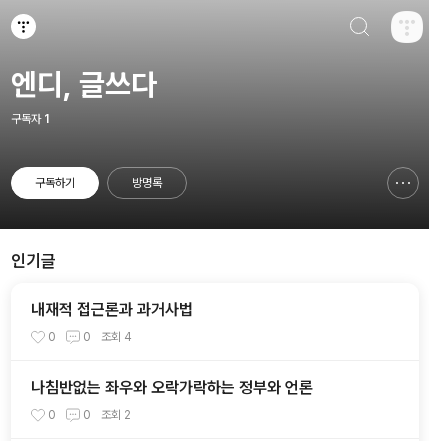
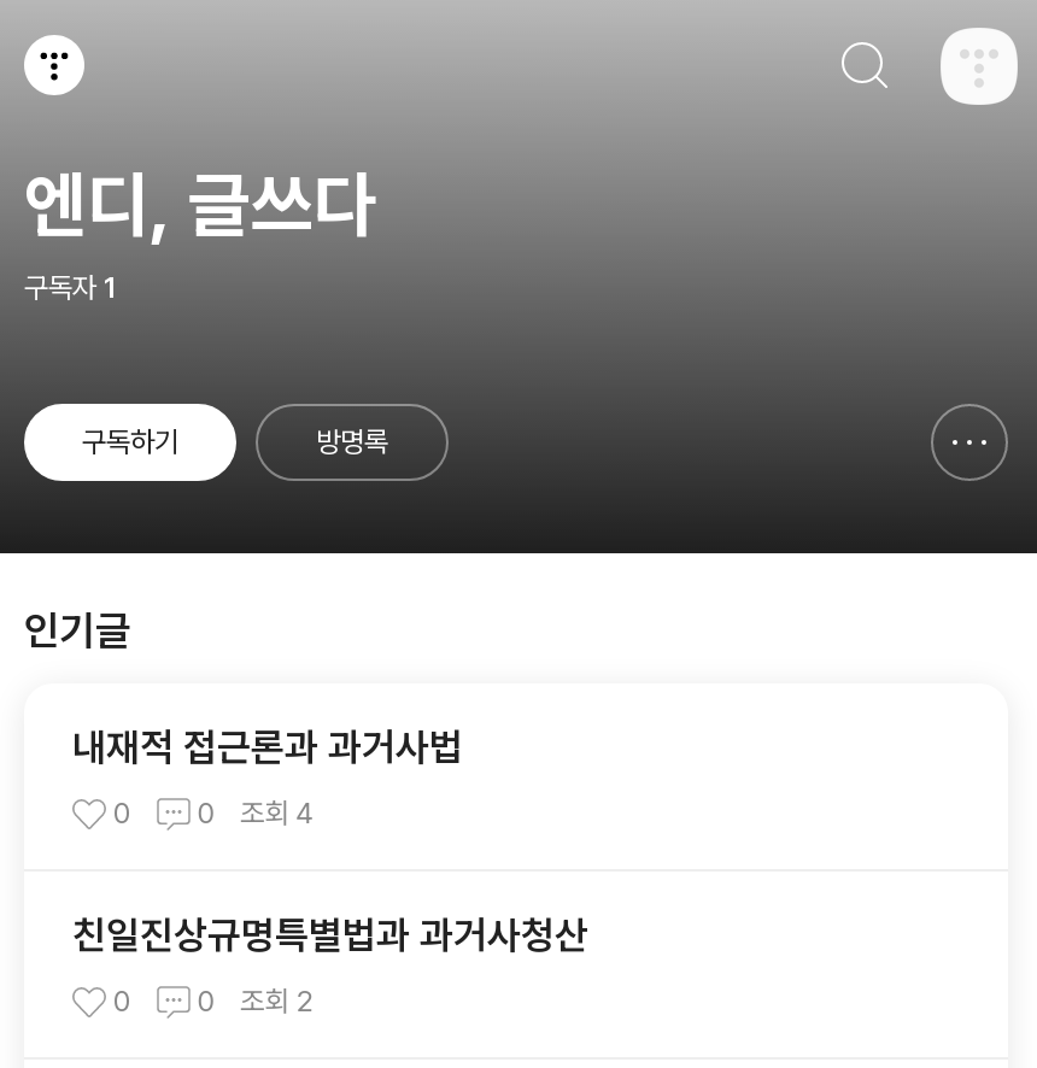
- 나침반없는 좌우와 오락가락하는 정부와 언론
+ 친일진상규명특별법과 과거사청산
